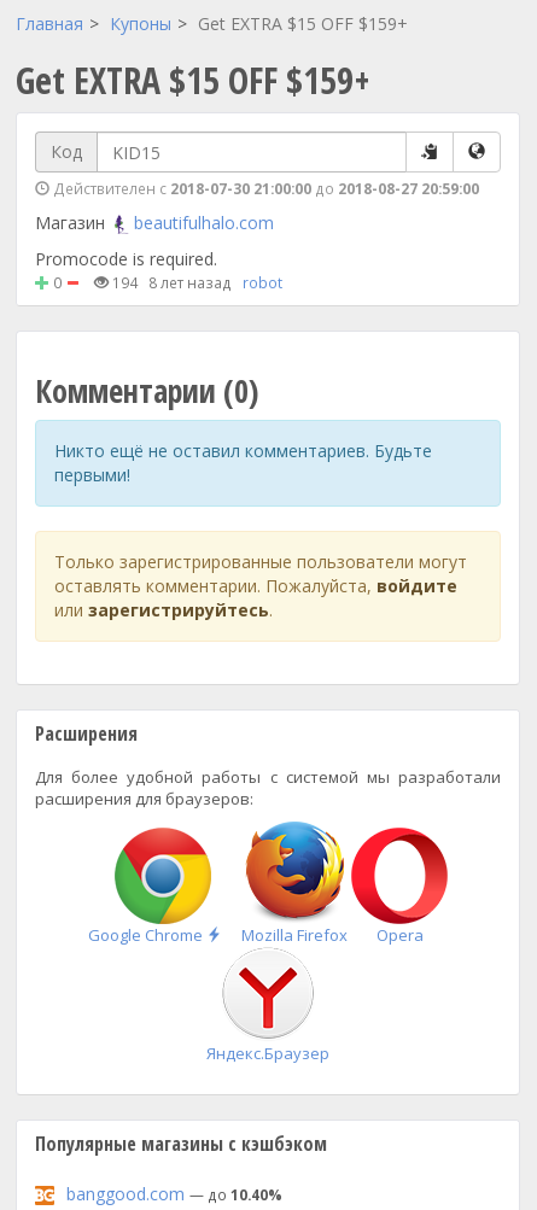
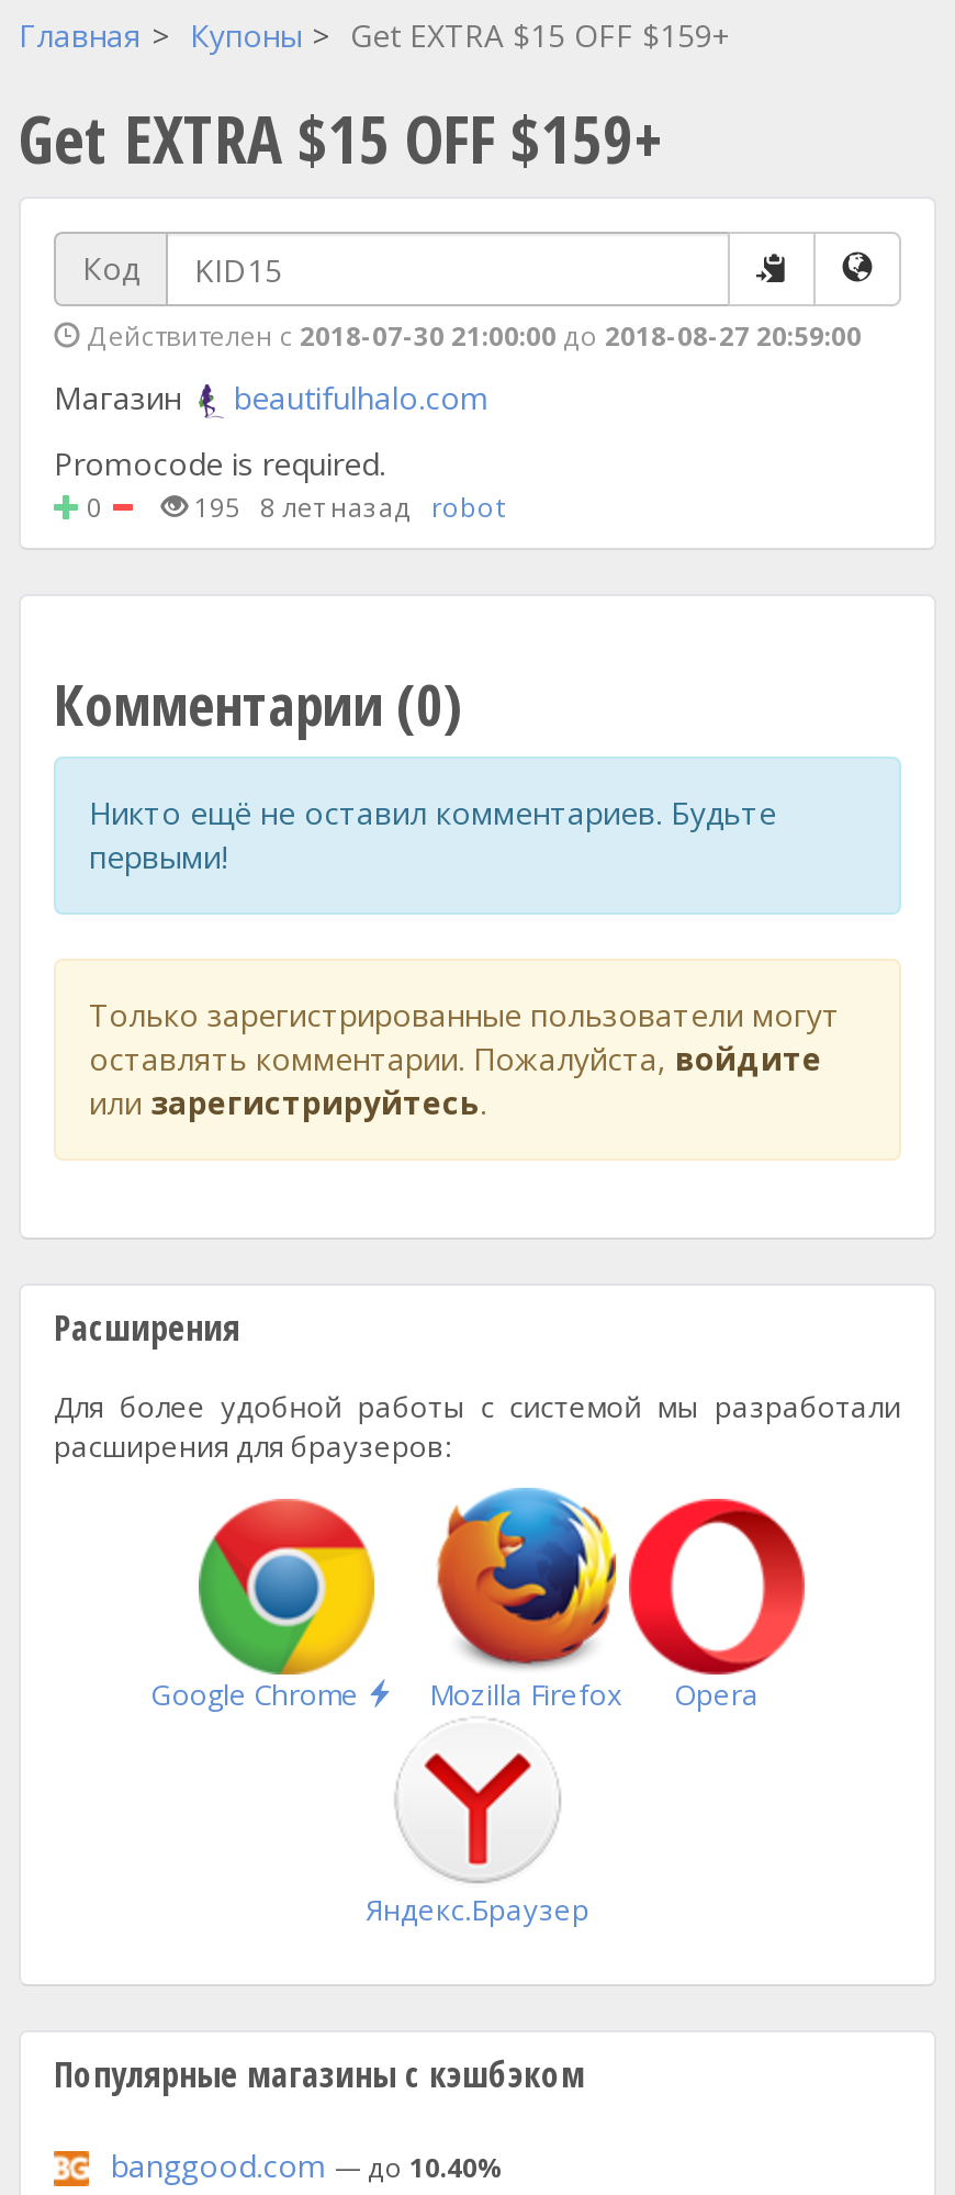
- 194 8 лет назад robot
+ 195 8 лет назад robot
